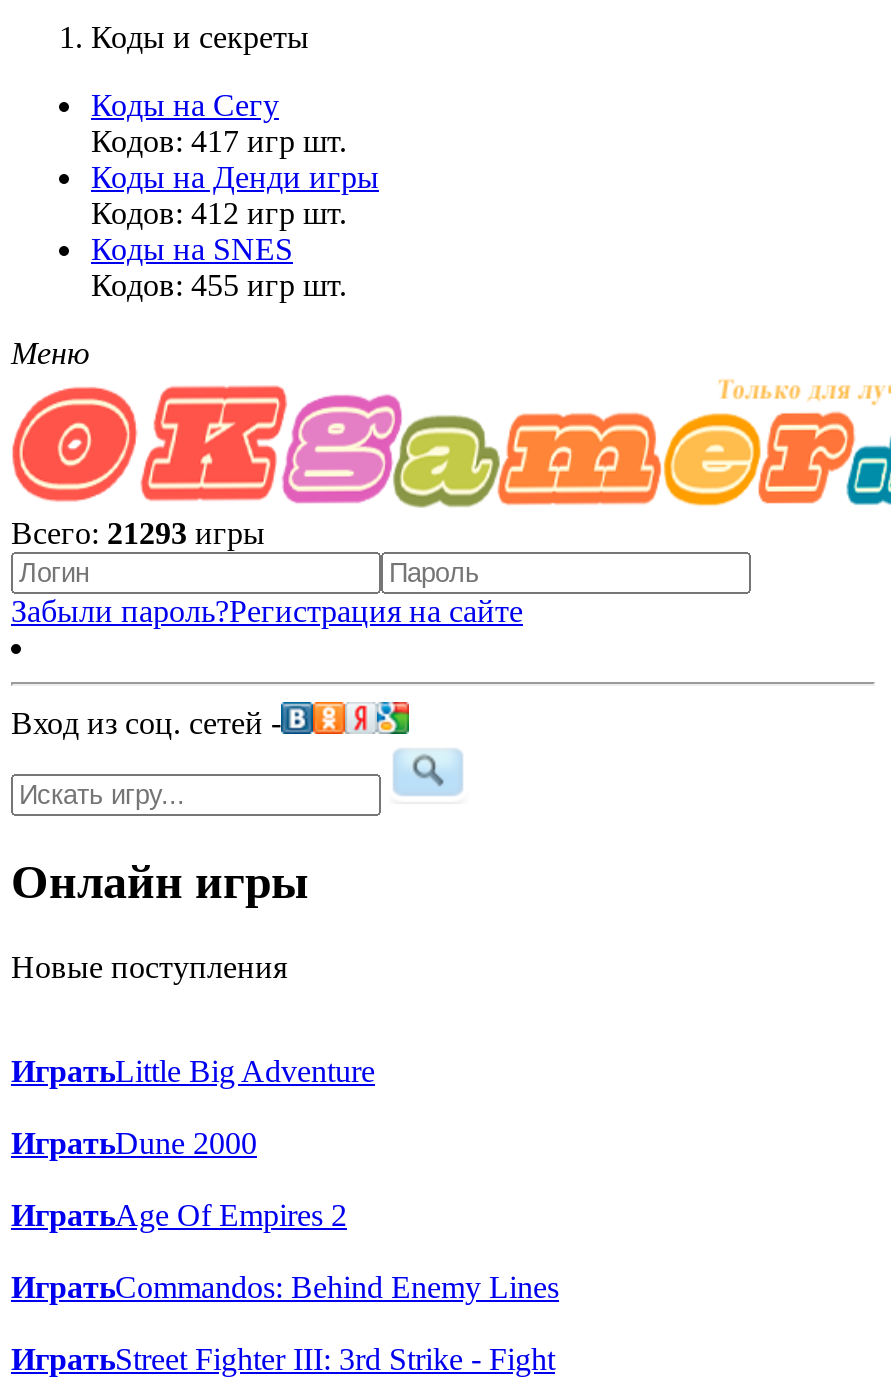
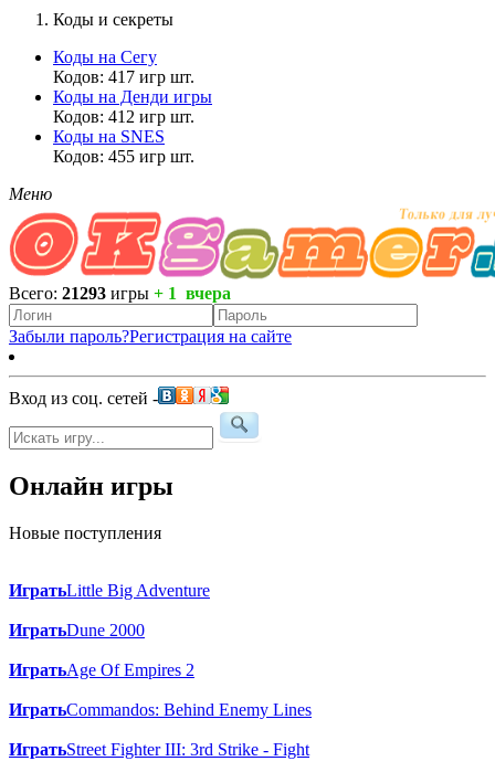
- Всего: 21293 игры
+ Всего: 21293 игры + 1 вчера
